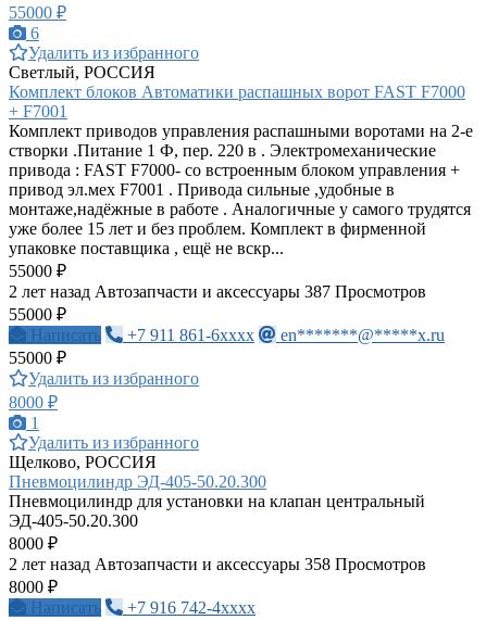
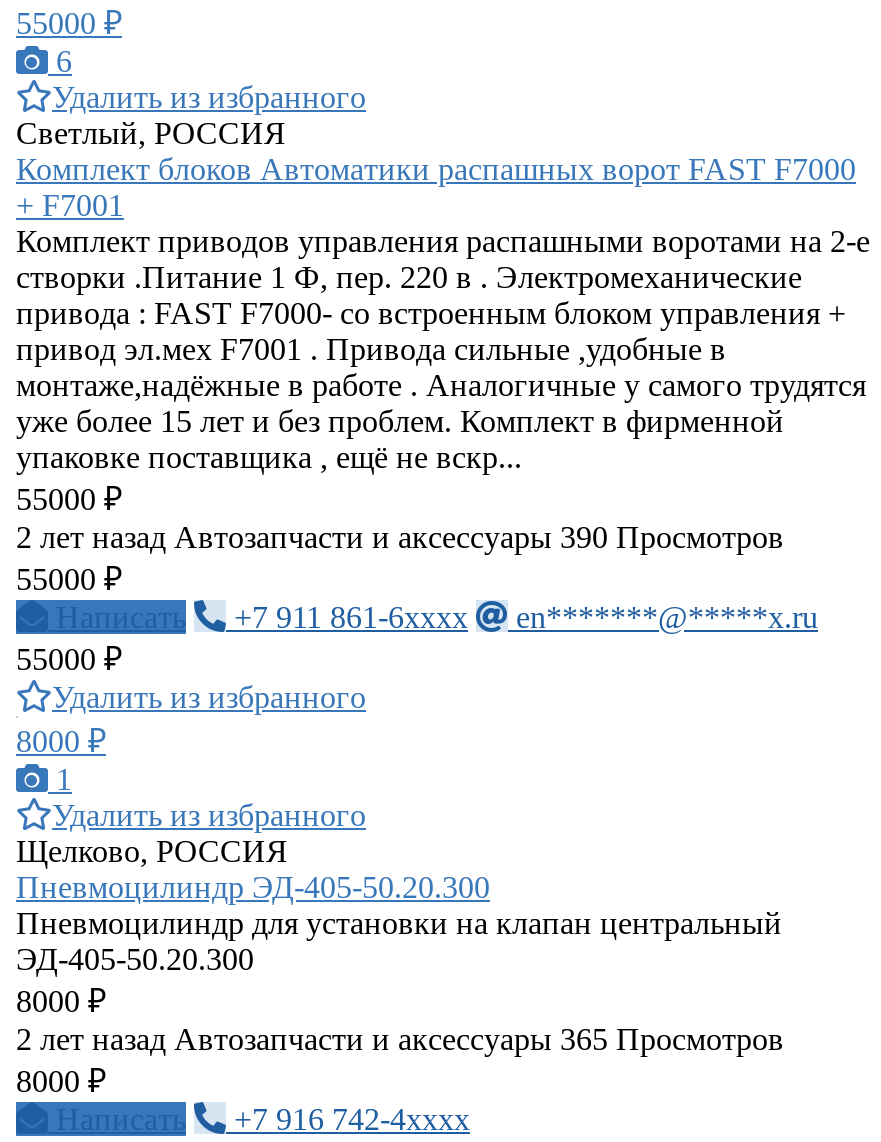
- 2 лет назад Автозапчасти и аксессуары 387 Просмотров
+ 2 лет назад Автозапчасти и аксессуары 390 Просмотров

- 2 лет назад Автозапчасти и аксессуары 358 Просмотров
+ 2 лет назад Автозапчасти и аксессуары 365 Просмотров
